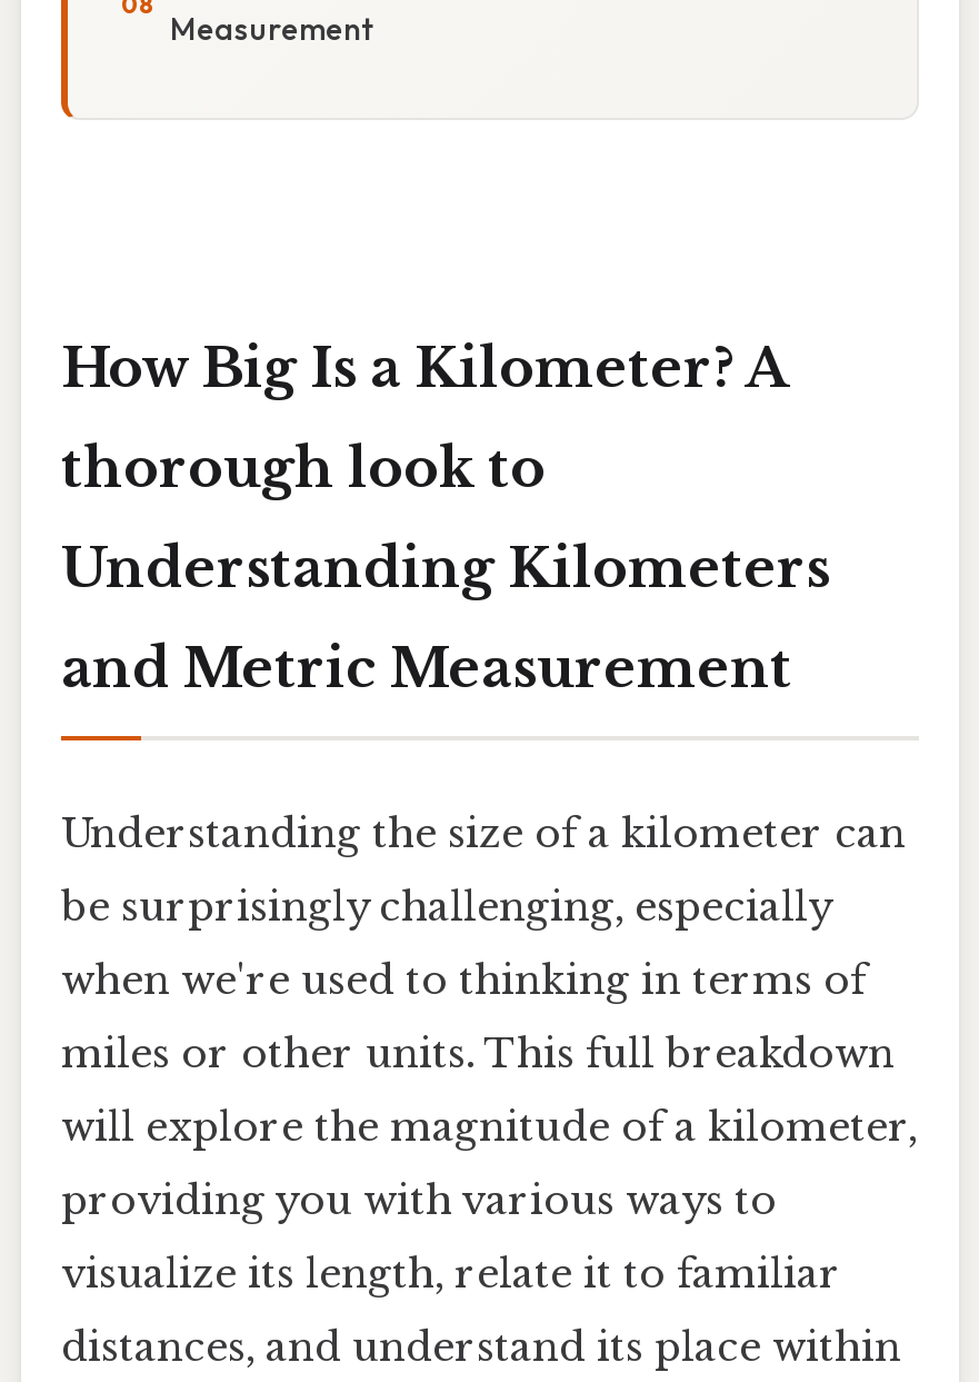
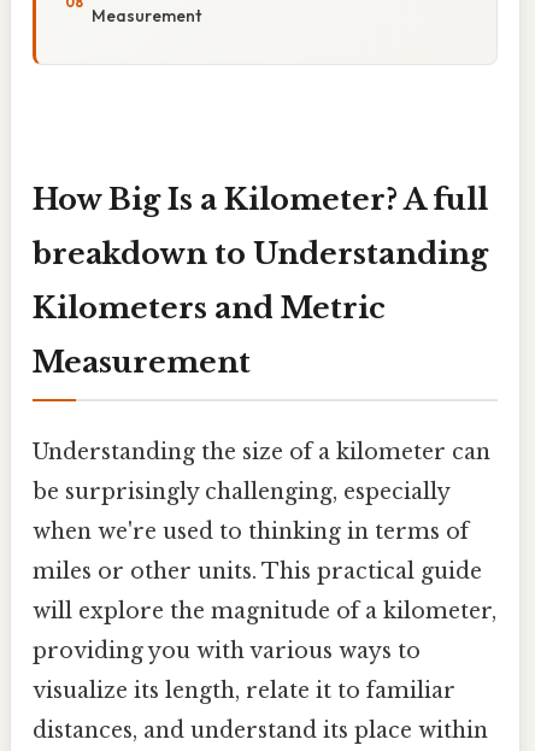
- How Big Is a Kilometer? A
+ How Big Is a Kilometer? A full

- thorough look to
+ breakdown to Understanding

- Understanding Kilometers
+ Kilometers and Metric

- and Metric Measurement
+ Measurement

- miles or other units. This full breakdown
+ miles or other units. This practical guide
